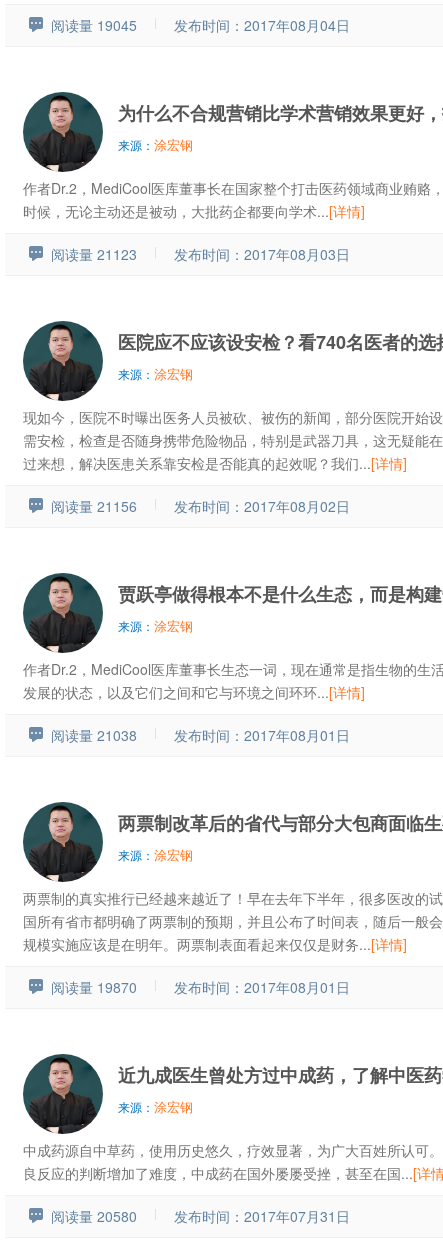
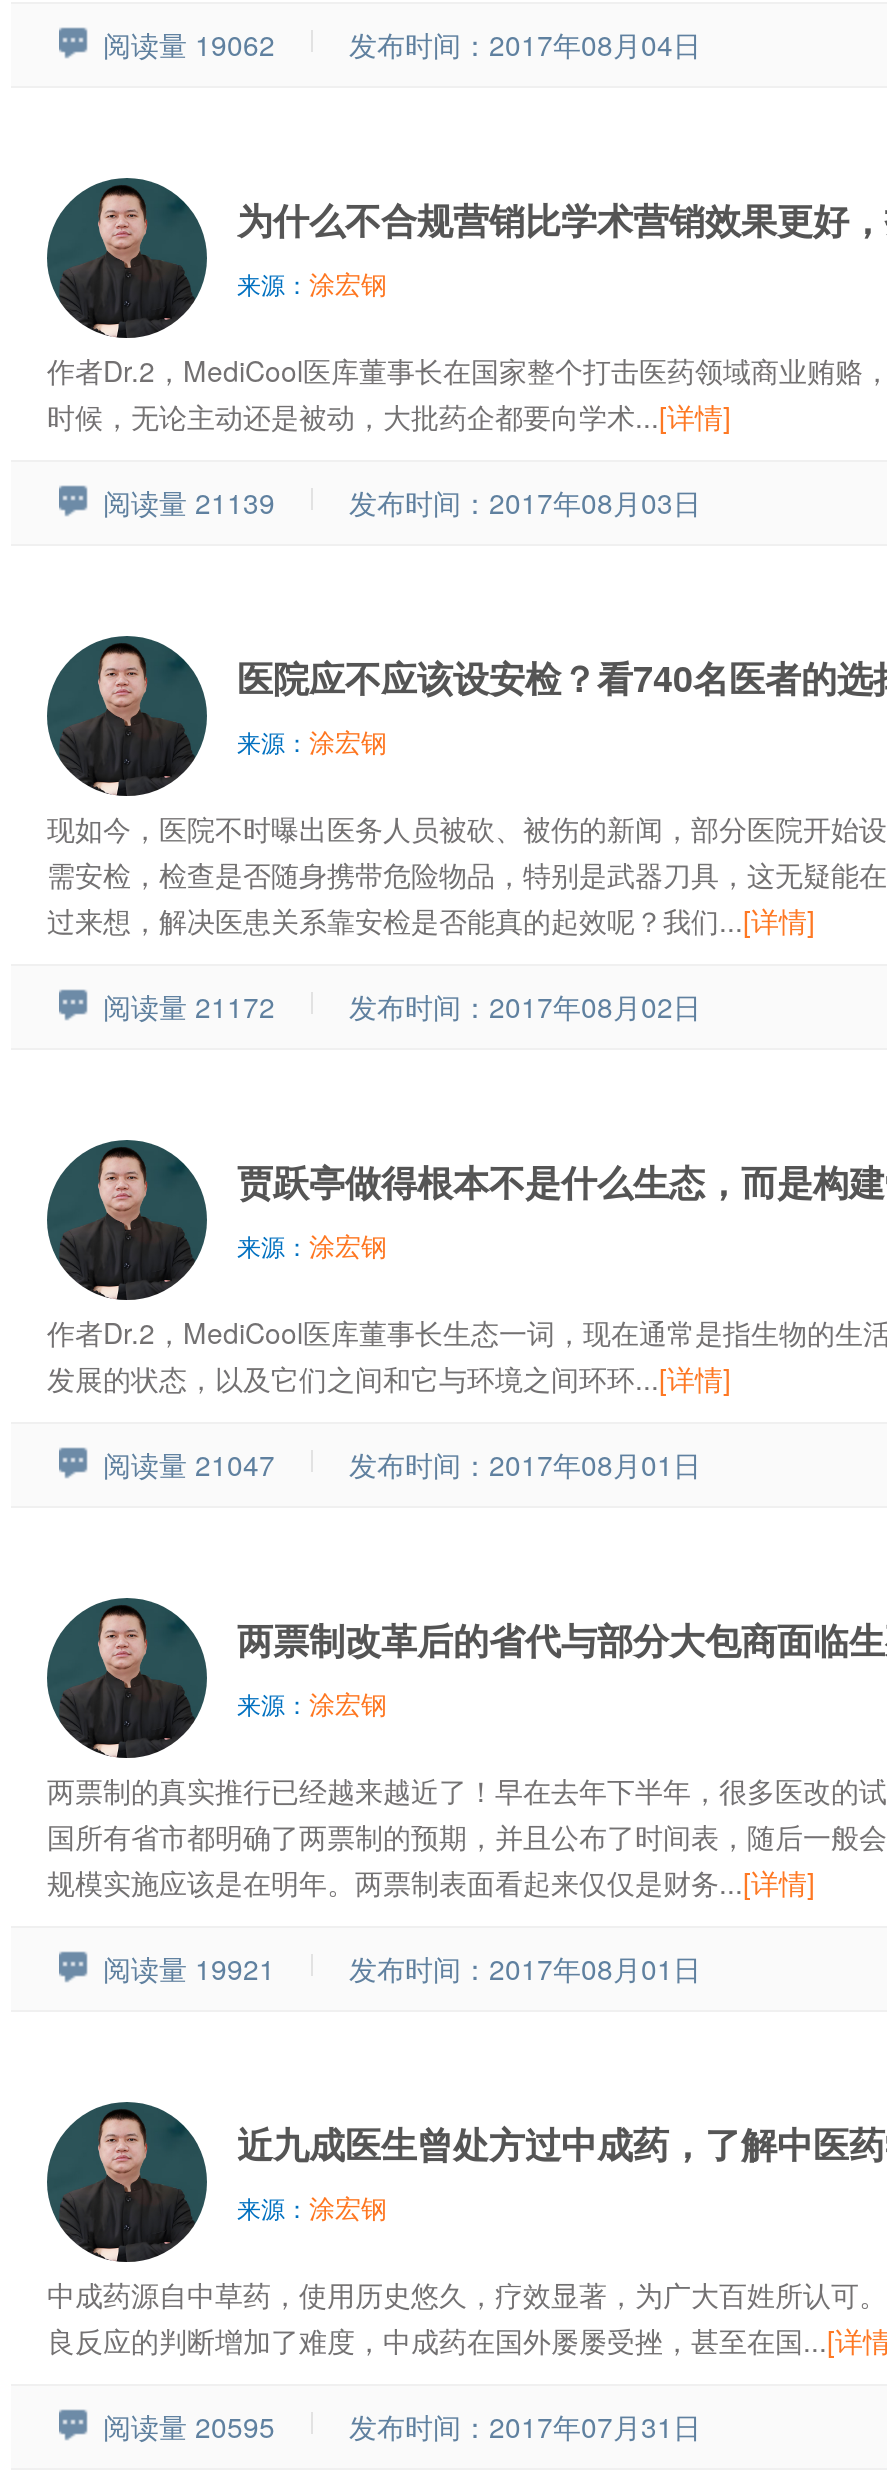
- 阅读量 19045 发布时间：2017年08月04日
+ 阅读量 19062 发布时间：2017年08月04日

- 阅读量 21123 发布时间：2017年08月03日
+ 阅读量 21139 发布时间：2017年08月03日

- 阅读量 21156 发布时间：2017年08月02日
+ 阅读量 21172 发布时间：2017年08月02日

- 阅读量 21038 发布时间：2017年08月01日
+ 阅读量 21047 发布时间：2017年08月01日

- 阅读量 19870 发布时间：2017年08月01日
+ 阅读量 19921 发布时间：2017年08月01日

- 阅读量 20580 发布时间：2017年07月31日
+ 阅读量 20595 发布时间：2017年07月31日
